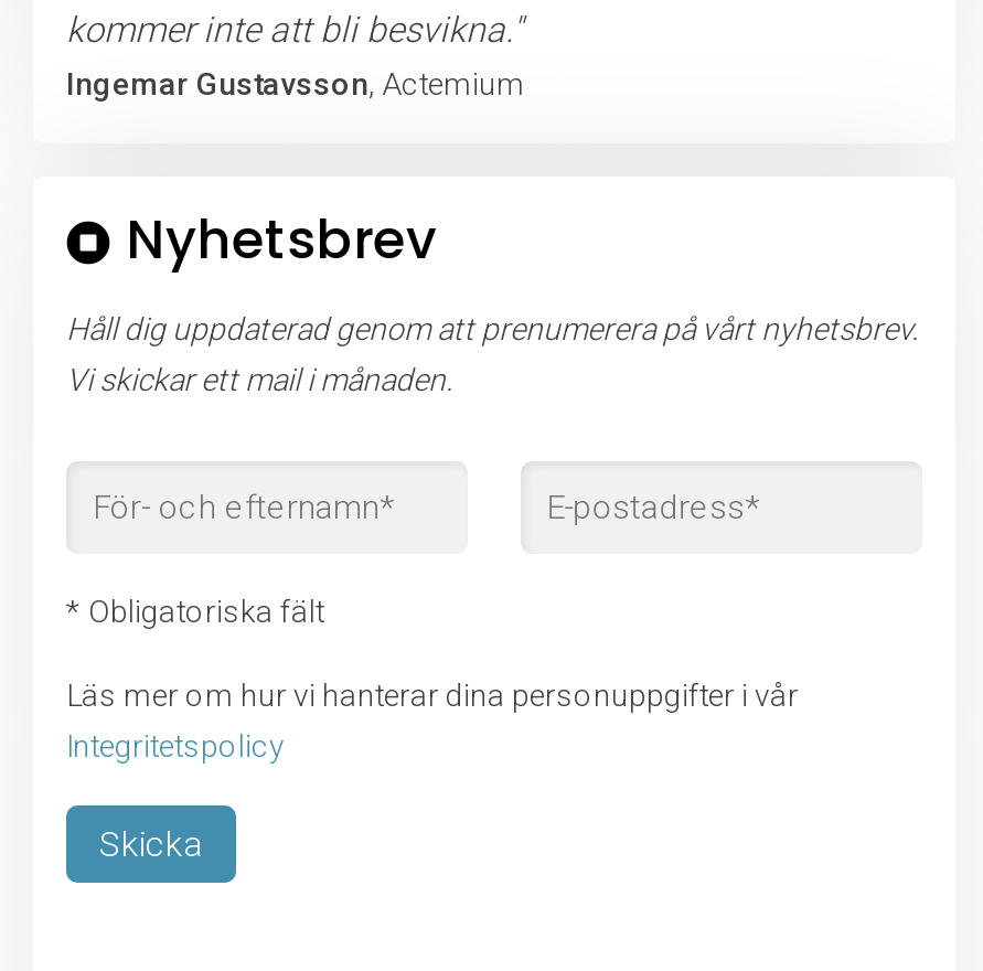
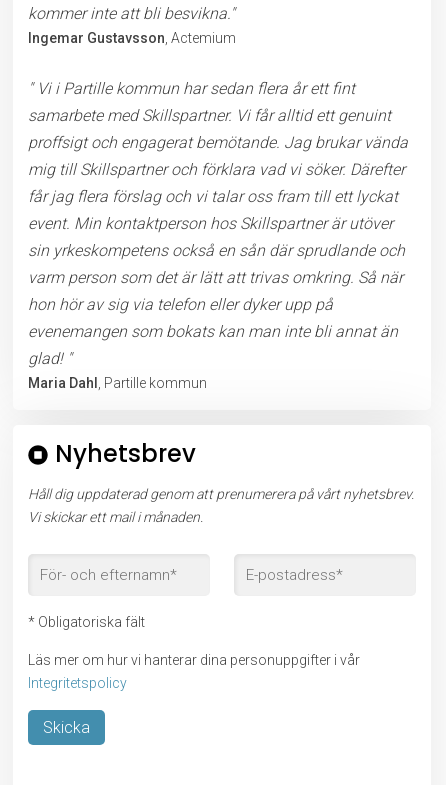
+ " Vi i Partille kommun har sedan flera år ett fint
+ samarbete med Skillspartner. Vi får alltid ett genuint
+ proffsigt och engagerat bemötande. Jag brukar vända
+ mig till Skillspartner och förklara vad vi söker. Därefter
+ får jag flera förslag och vi talar oss fram till ett lyckat
+ event. Min kontaktperson hos Skillspartner är utöver
+ sin yrkeskompetens också en sån där sprudlande och
+ varm person som det är lätt att trivas omkring. Så när
+ hon hör av sig via telefon eller dyker upp på
+ evenemangen som bokats kan man inte bli annat än
+ glad! "
+ Maria Dahl, Partille kommun
